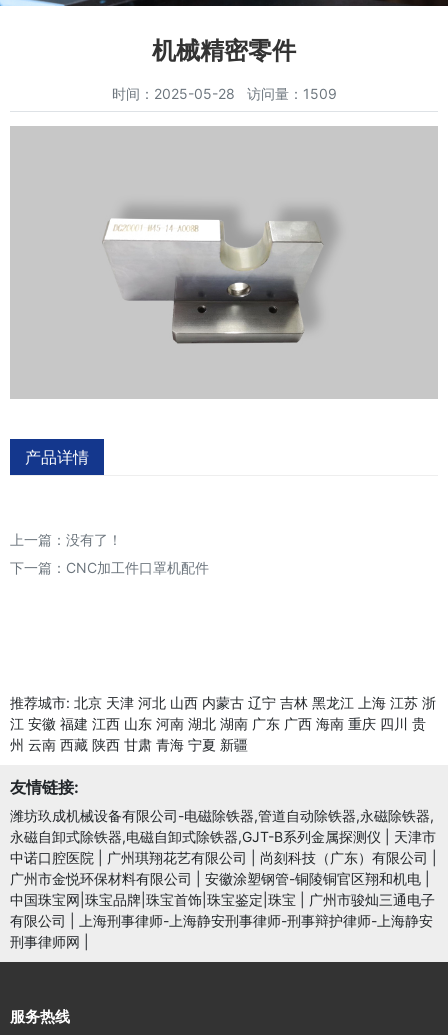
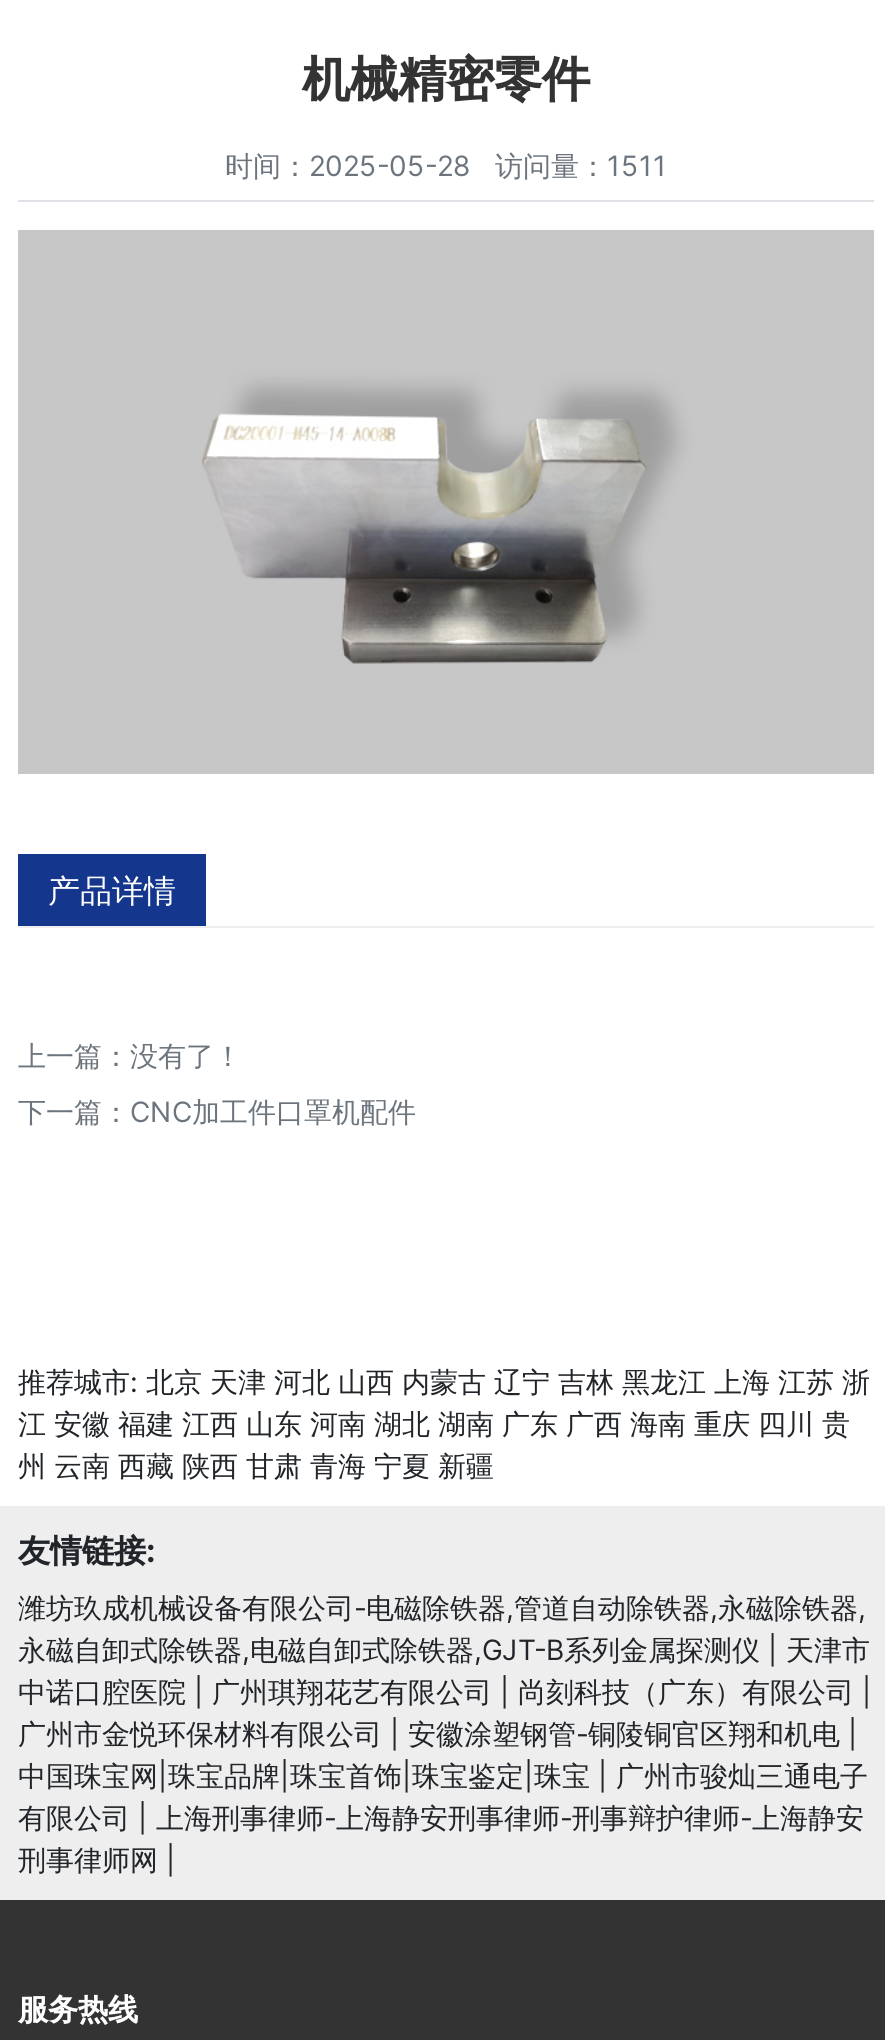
- 时间：2025-05-28 访问量：1509
+ 时间：2025-05-28 访问量：1511
